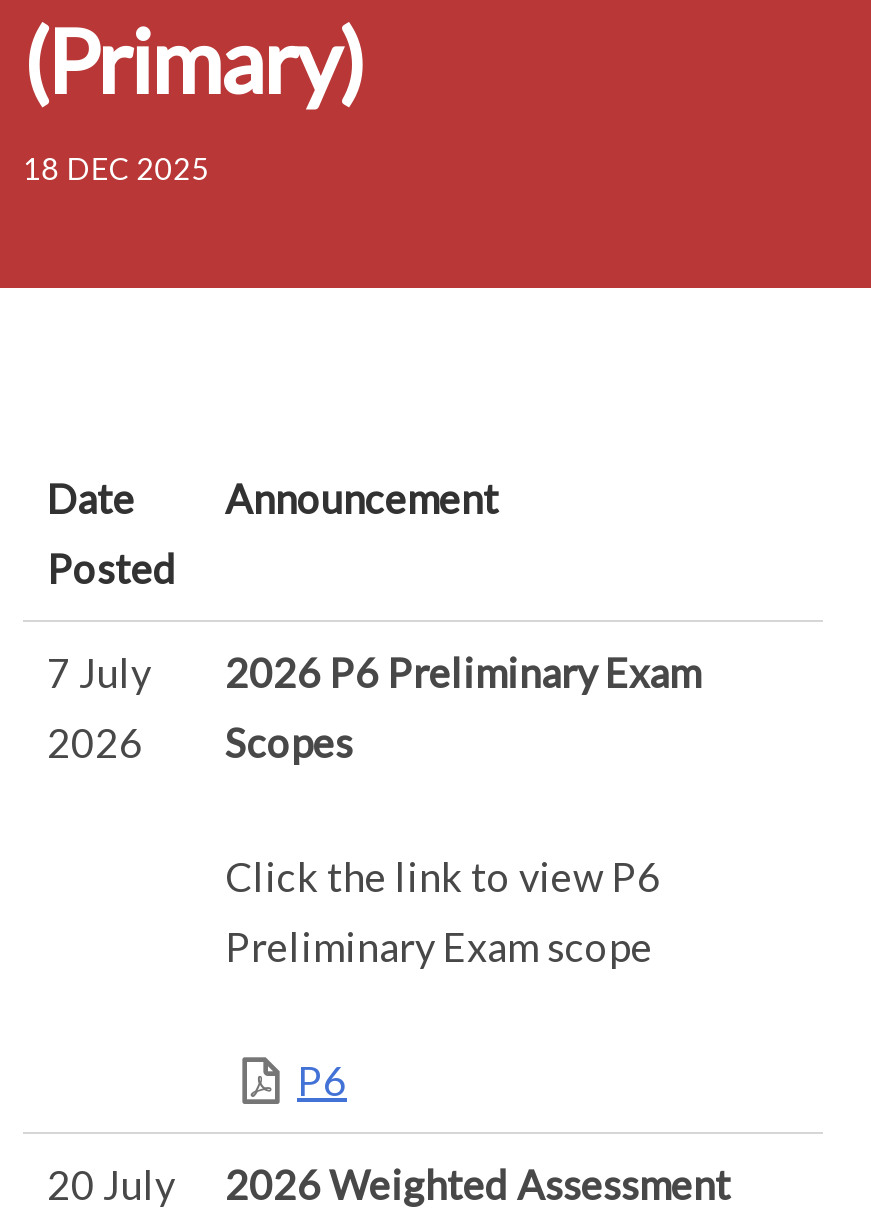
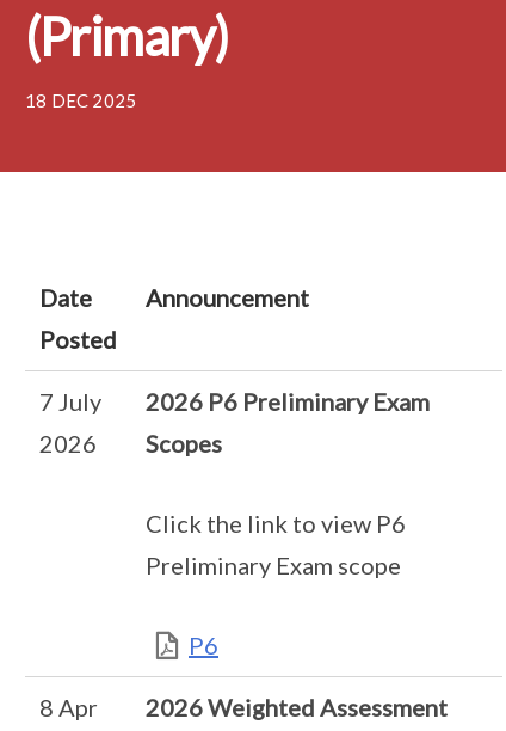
- 20 July 2026 Weighted Assessment
+ 8 Apr 2026 Weighted Assessment
